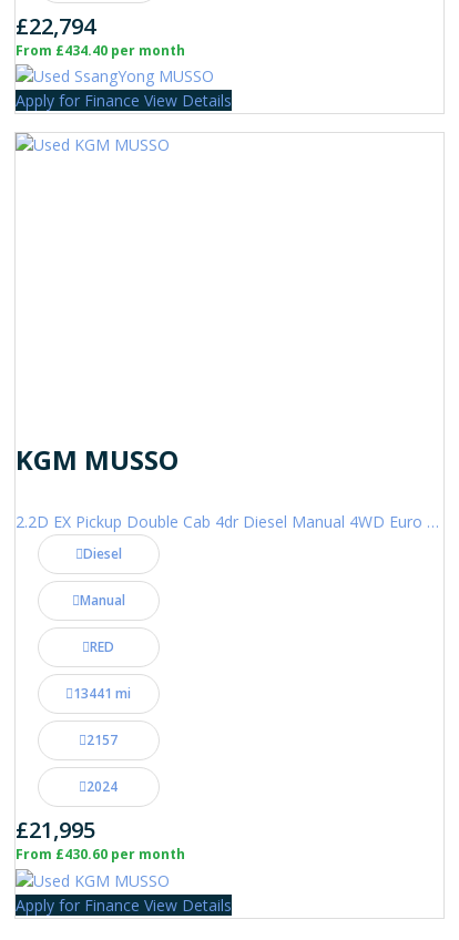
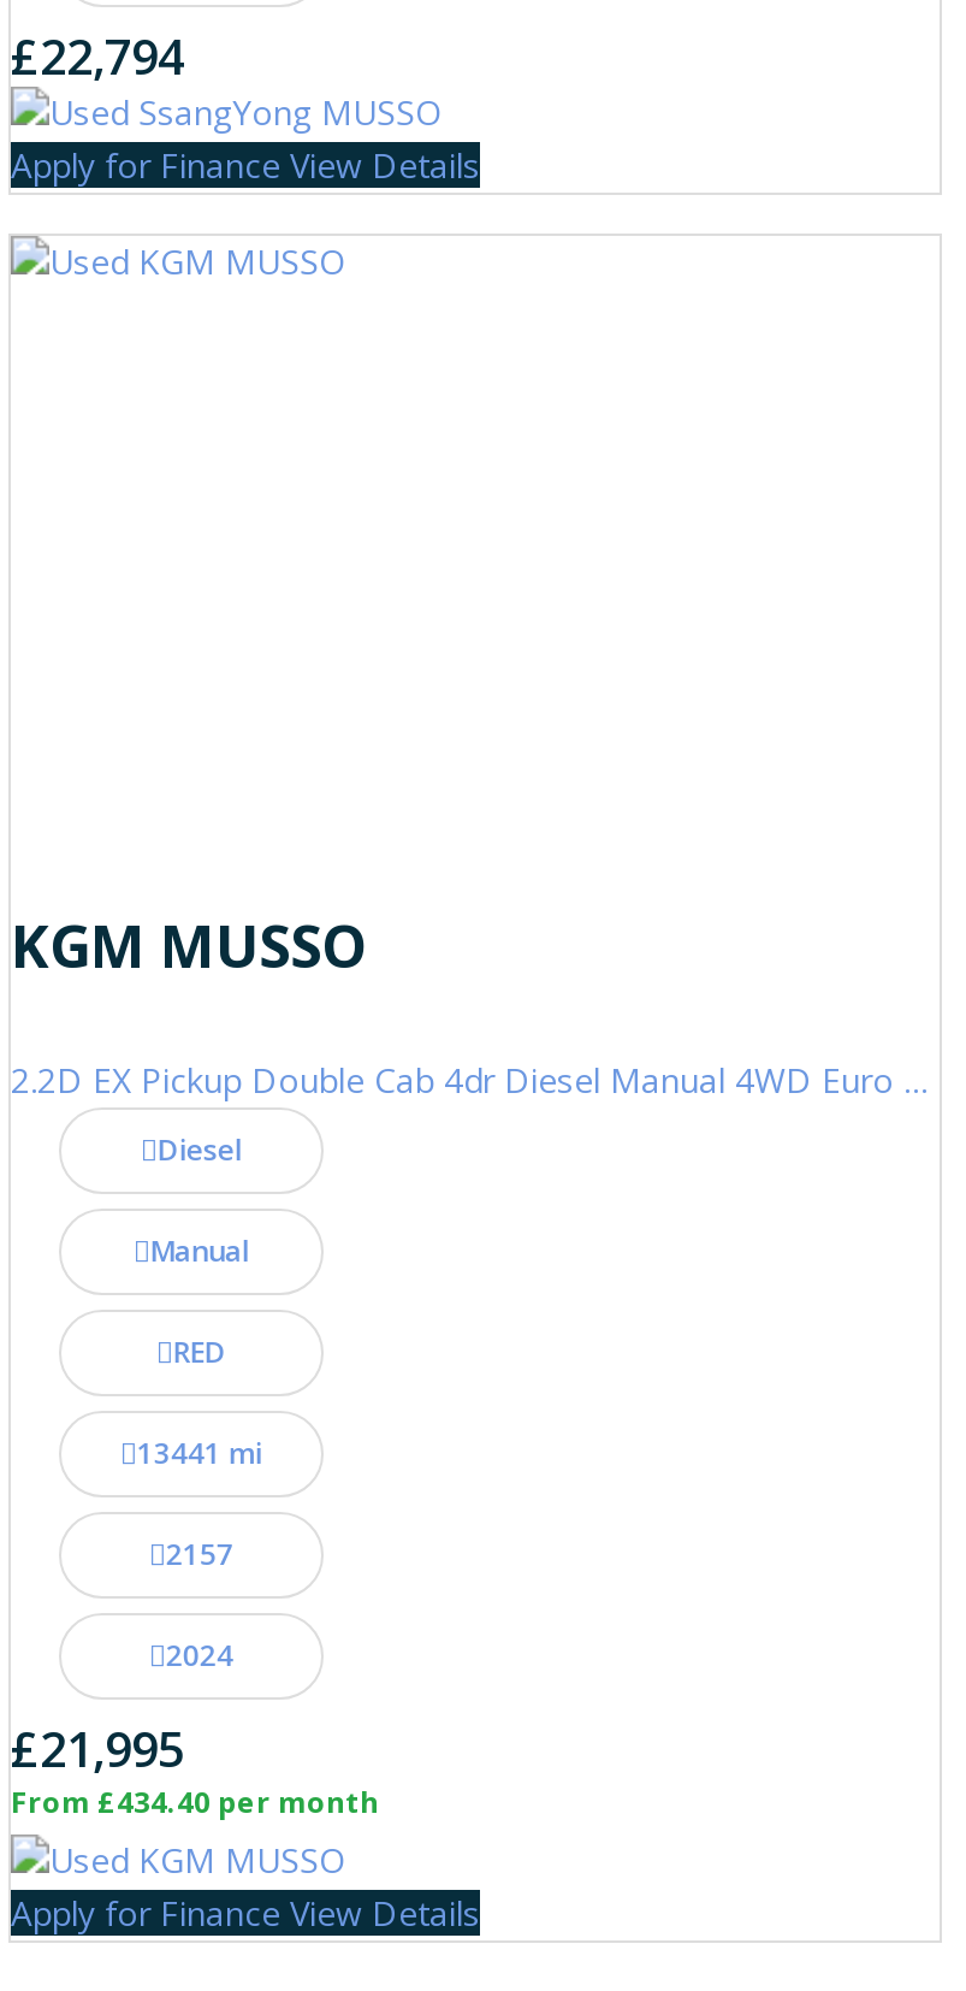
moved down: From £434.40 per month

- From £430.60 per month
